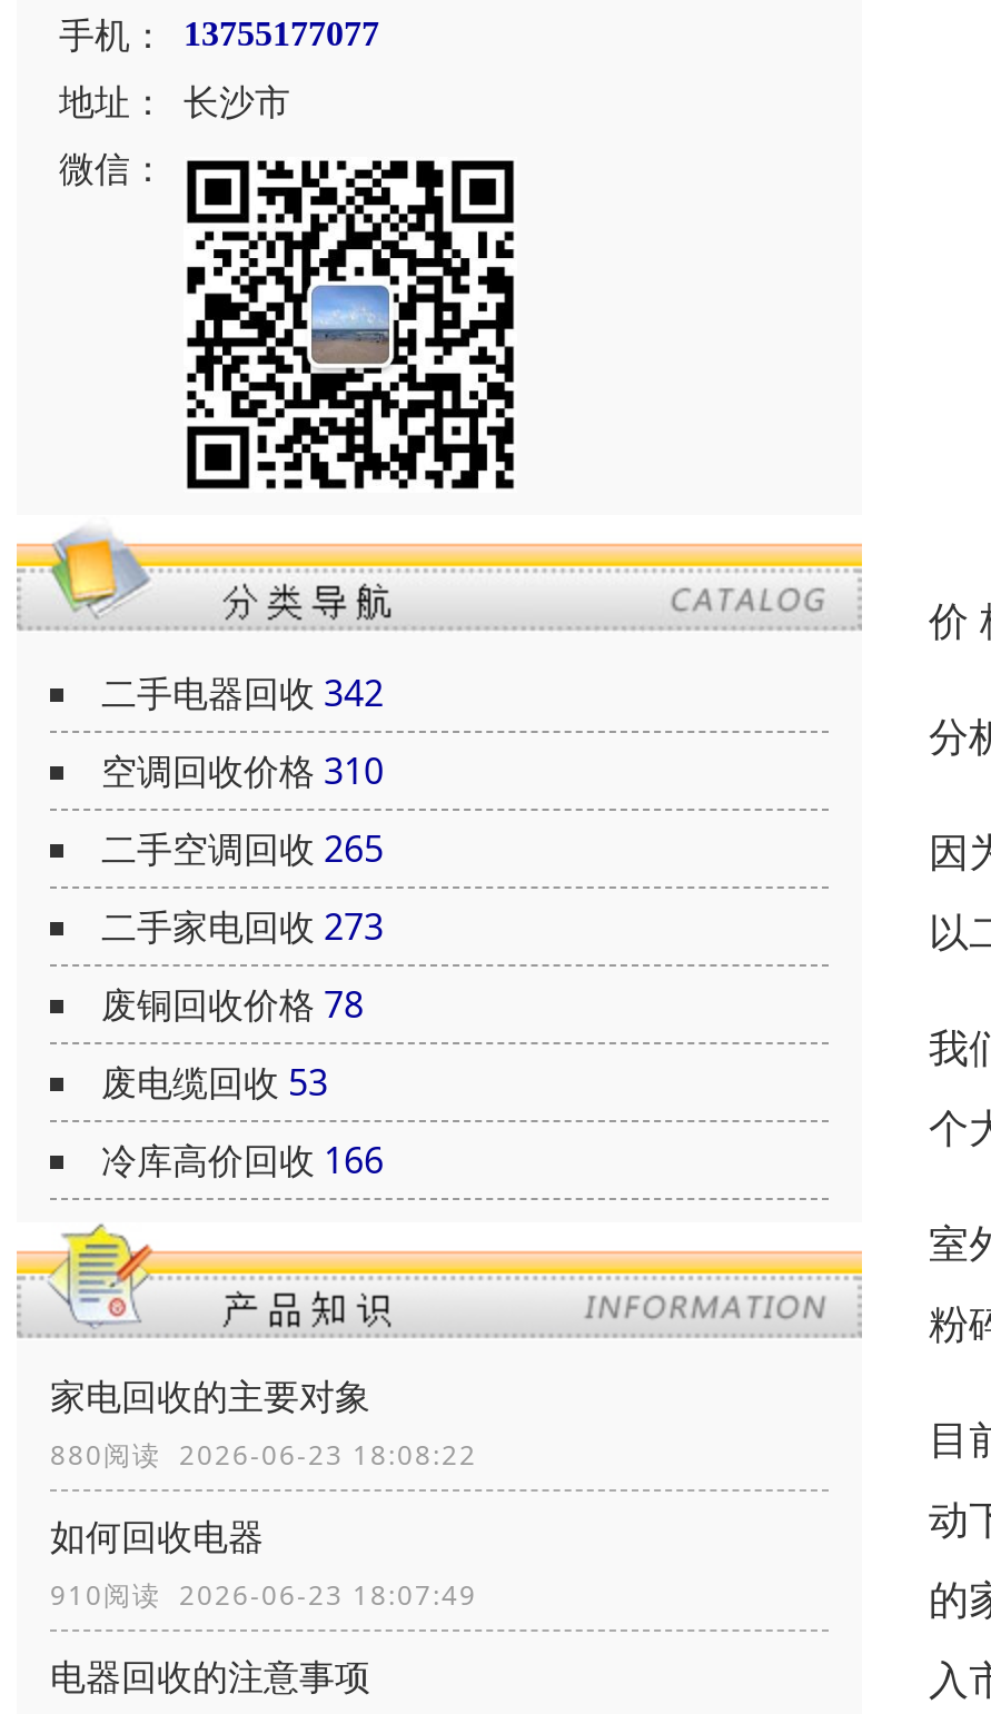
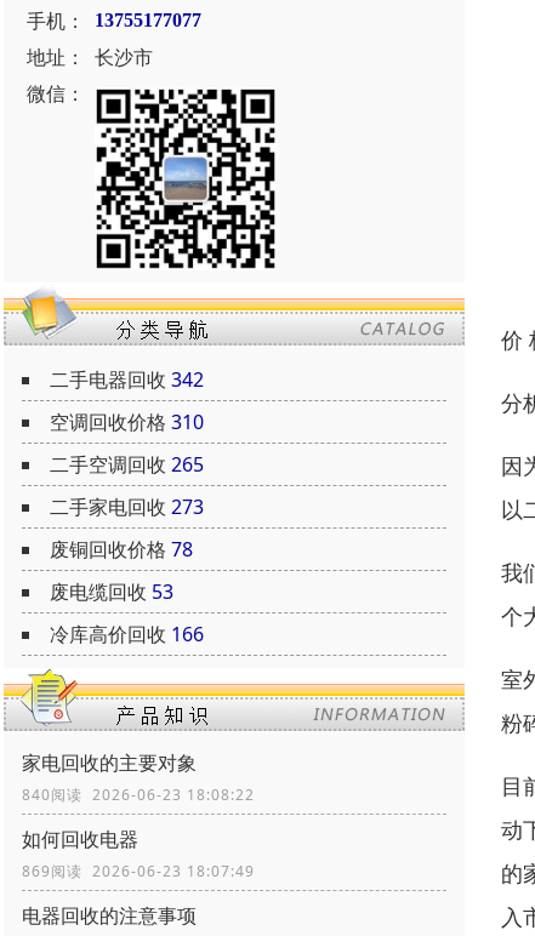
- 880阅读 2026-06-23 18:08:22
+ 840阅读 2026-06-23 18:08:22

- 910阅读 2026-06-23 18:07:49
+ 869阅读 2026-06-23 18:07:49
